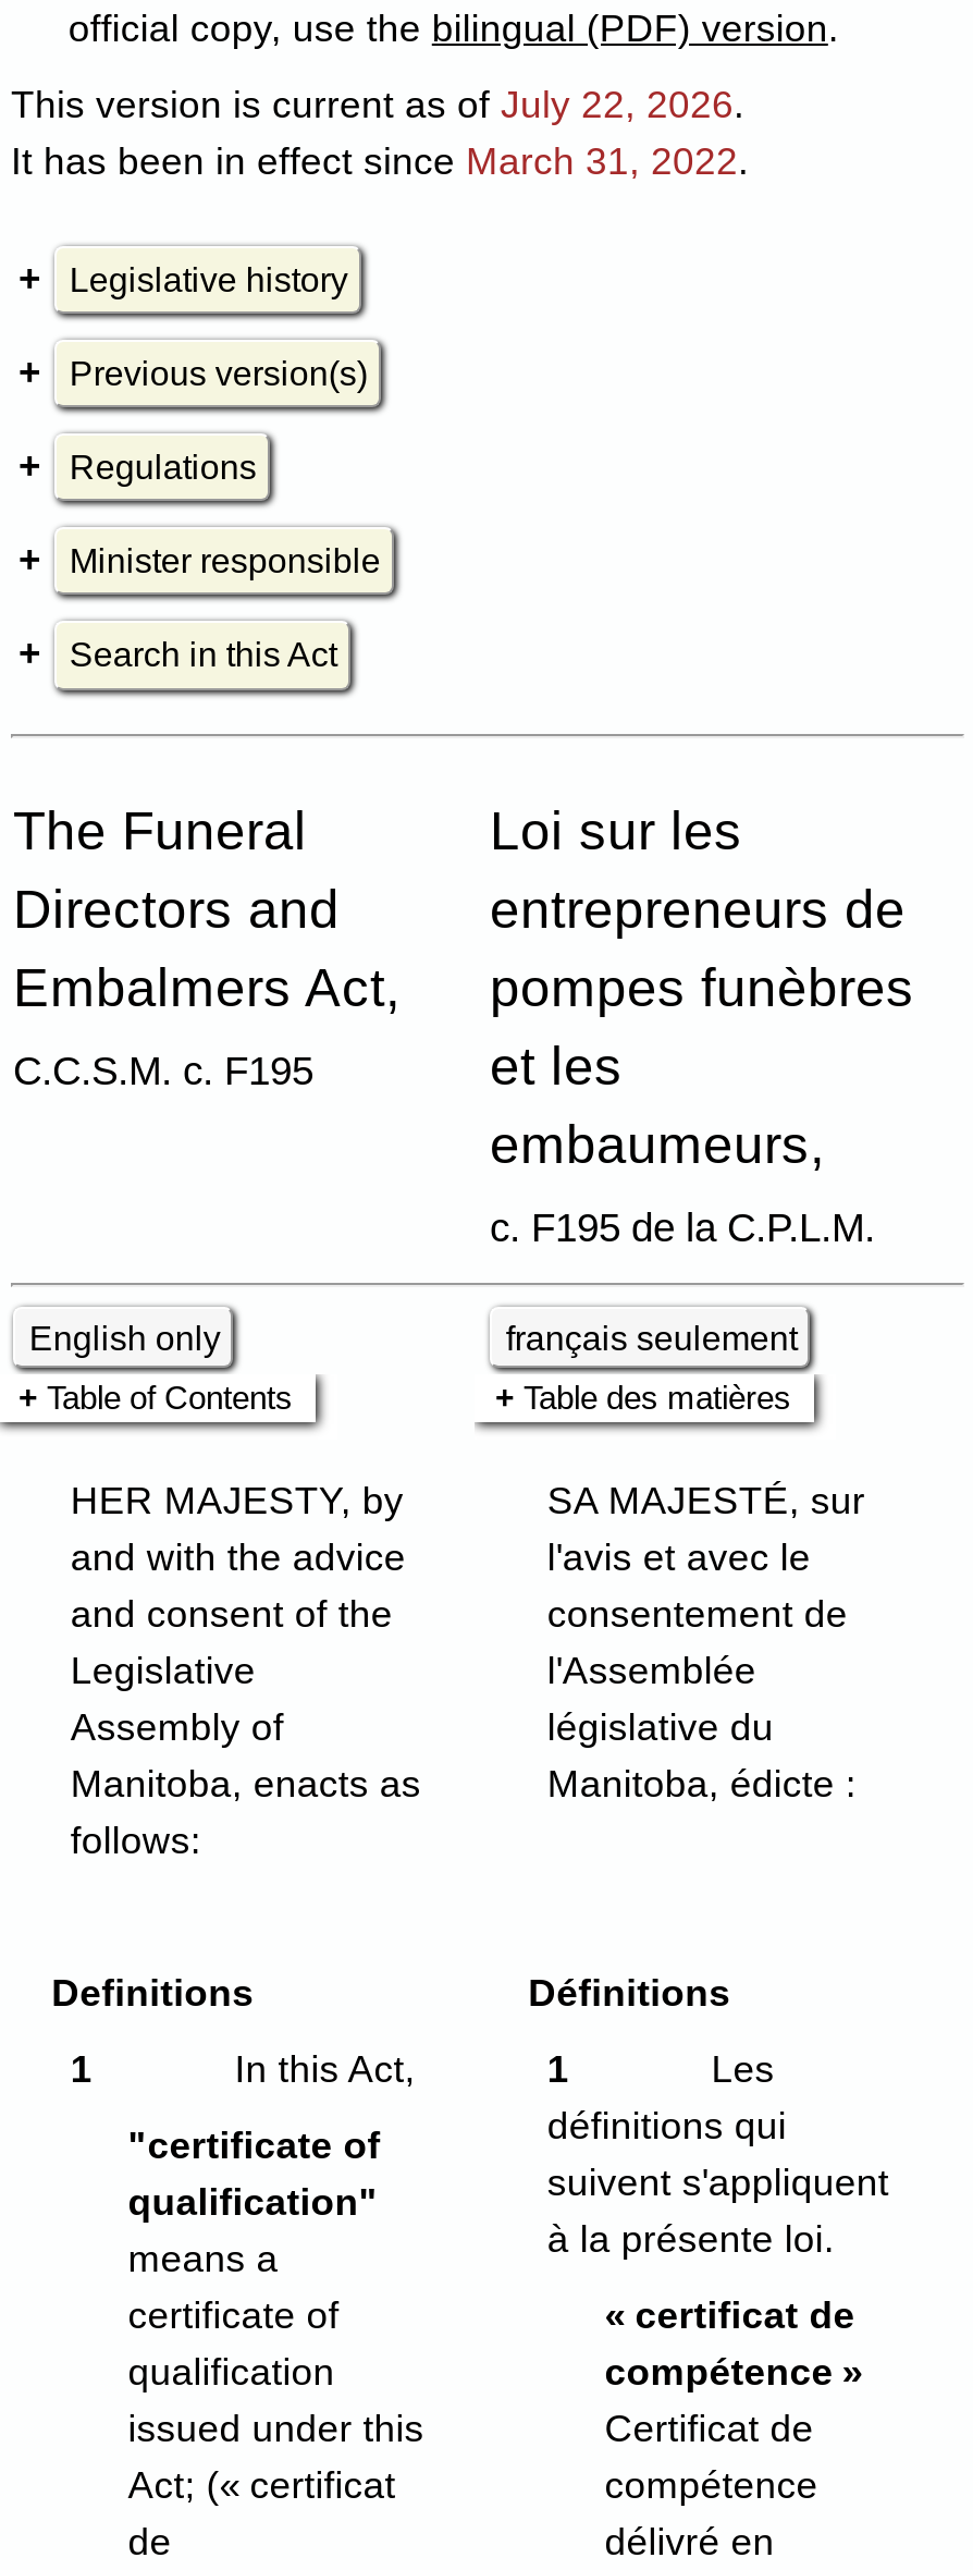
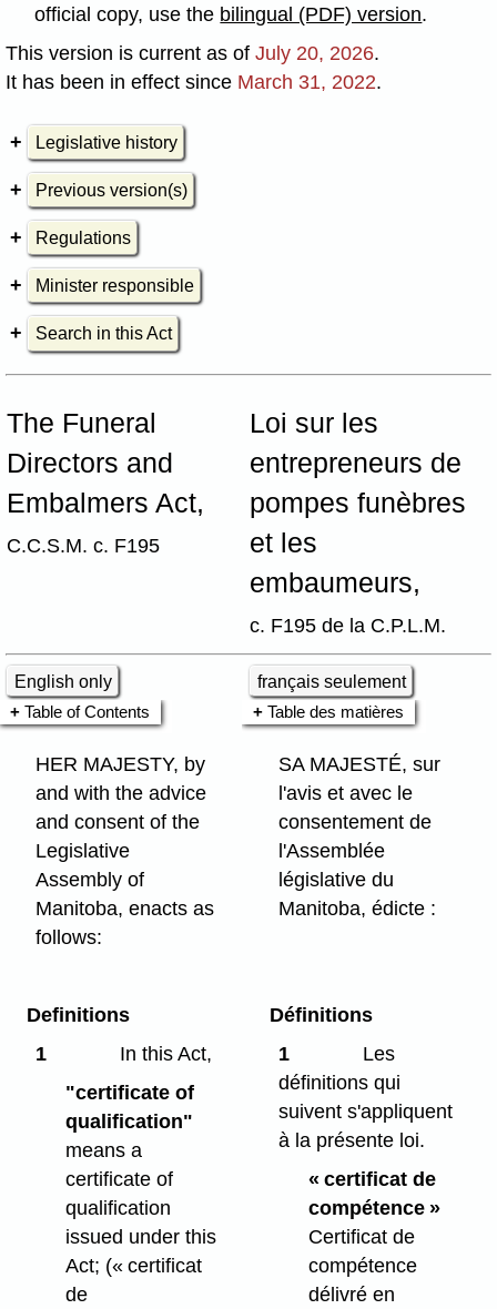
- This version is current as of July 22, 2026.
+ This version is current as of July 20, 2026.
